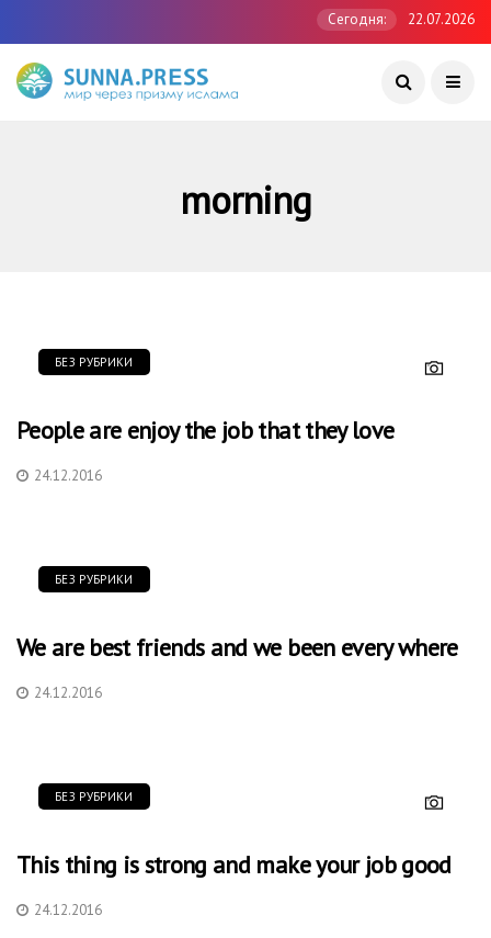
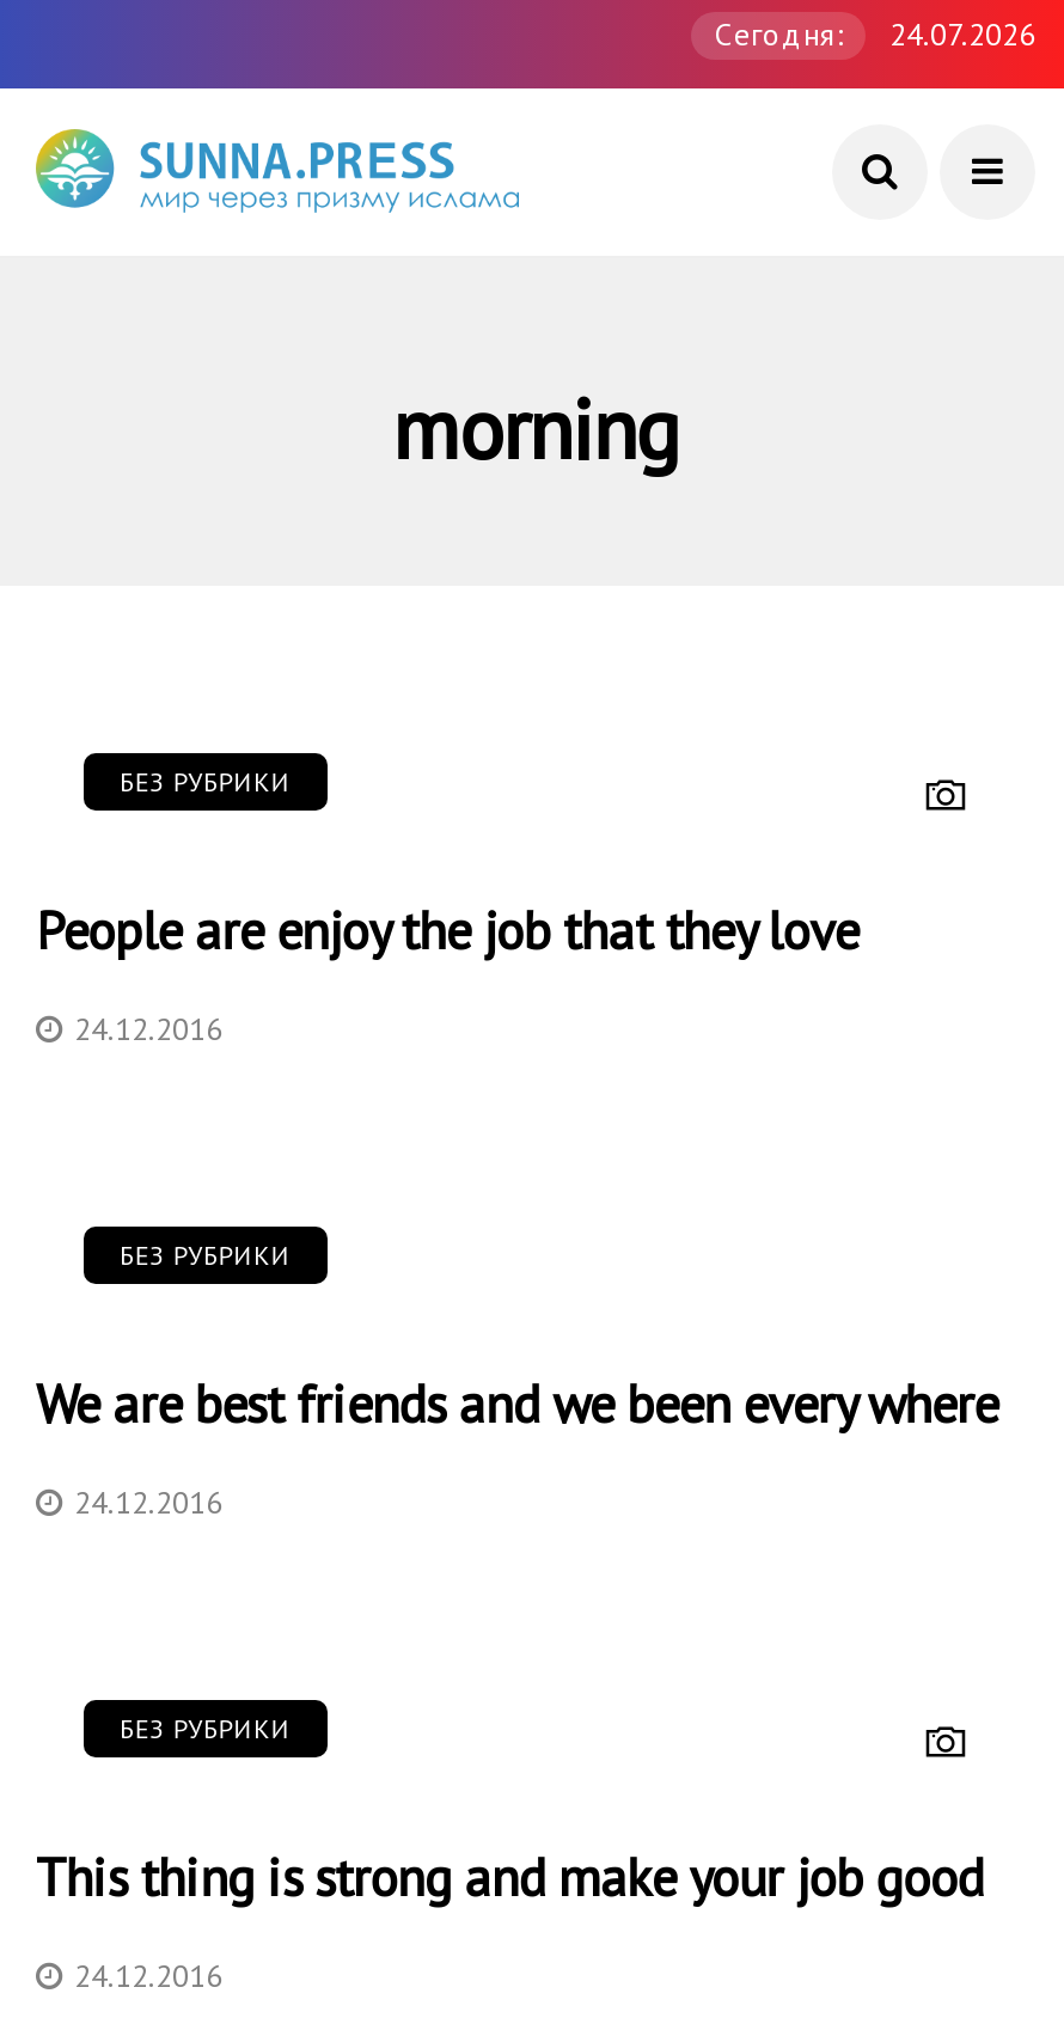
- Сегодня: 22.07.2026
+ Сегодня: 24.07.2026
